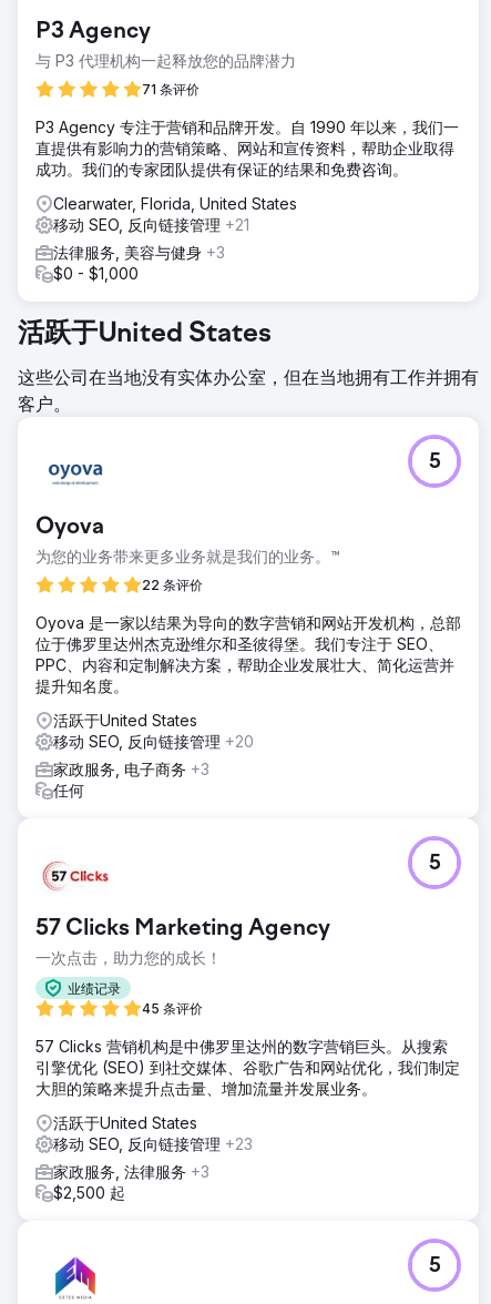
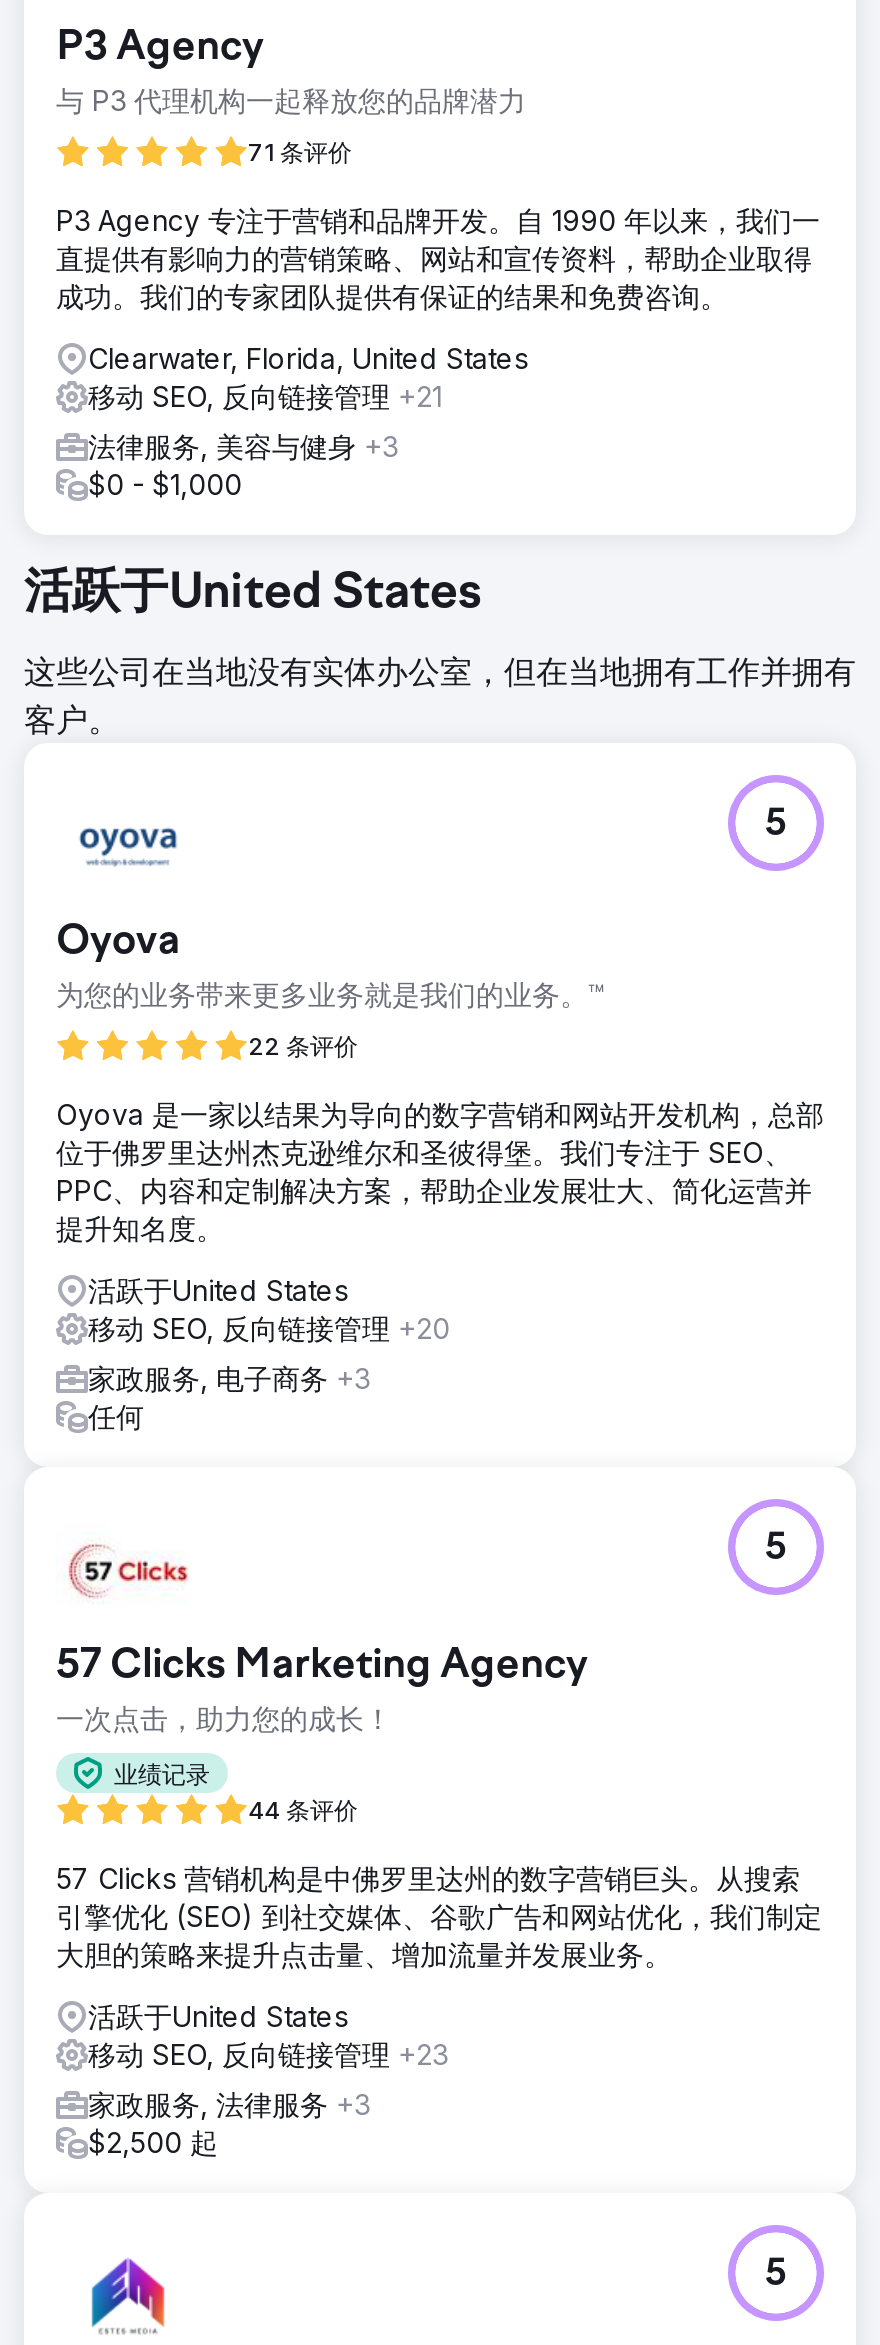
- 45 条评价
+ 44 条评价
